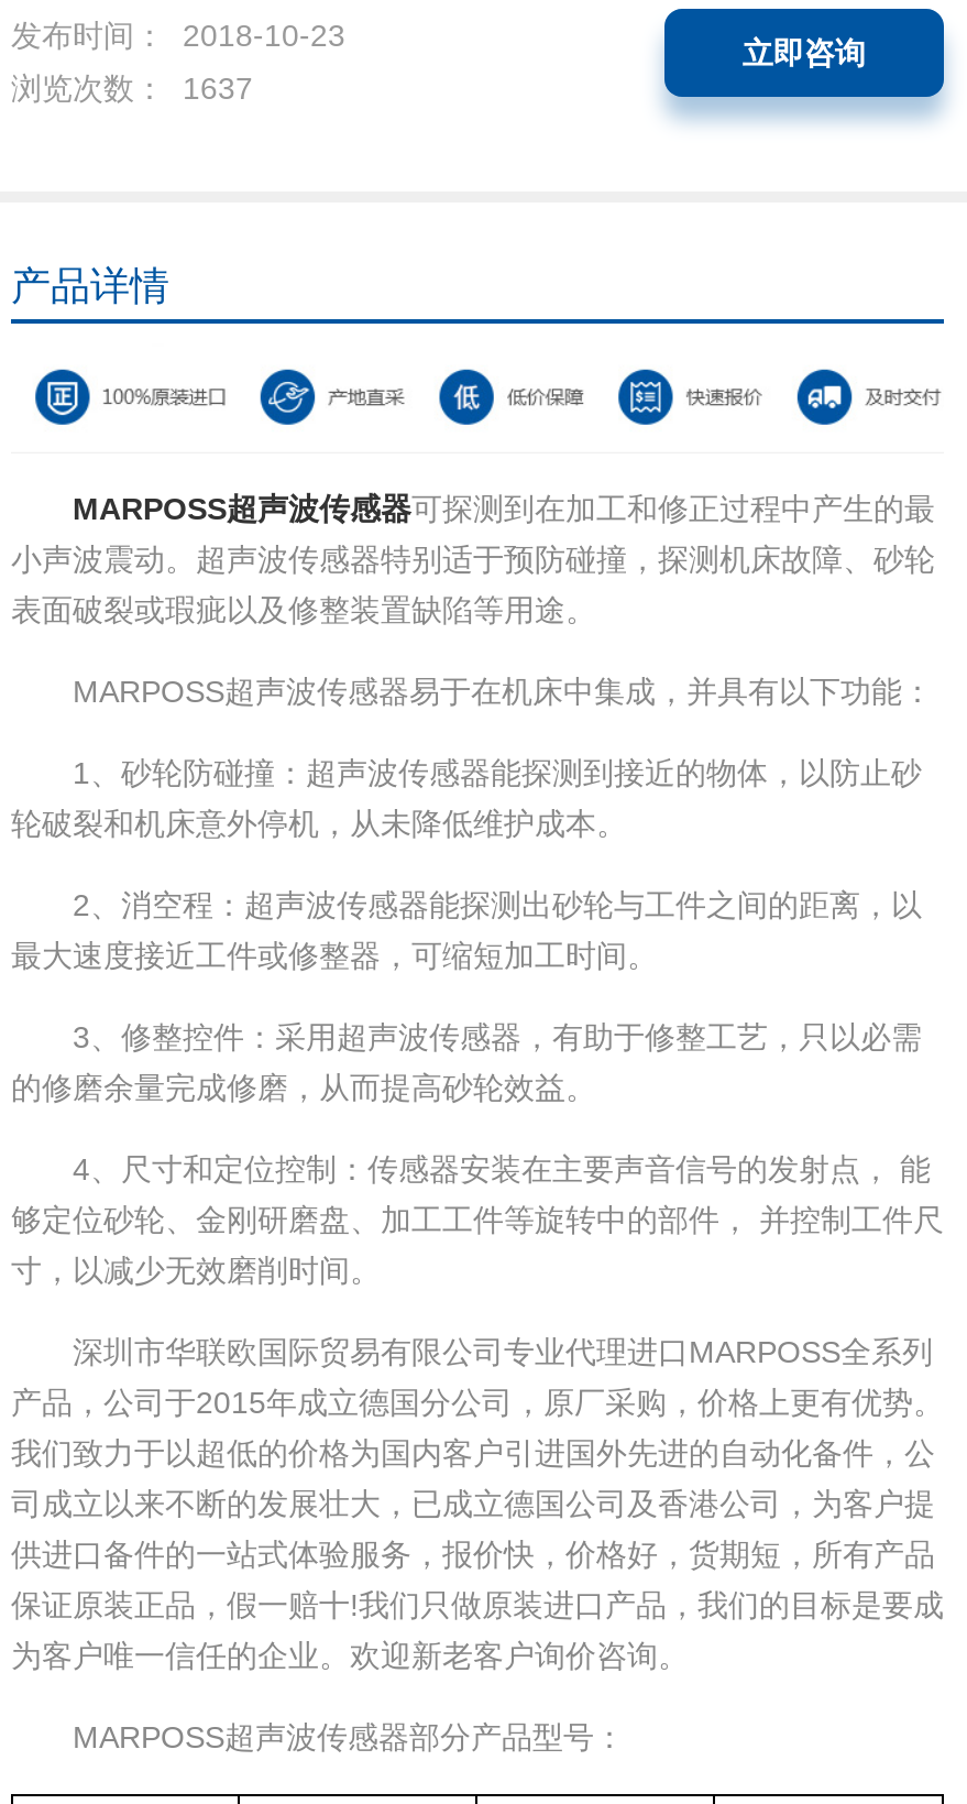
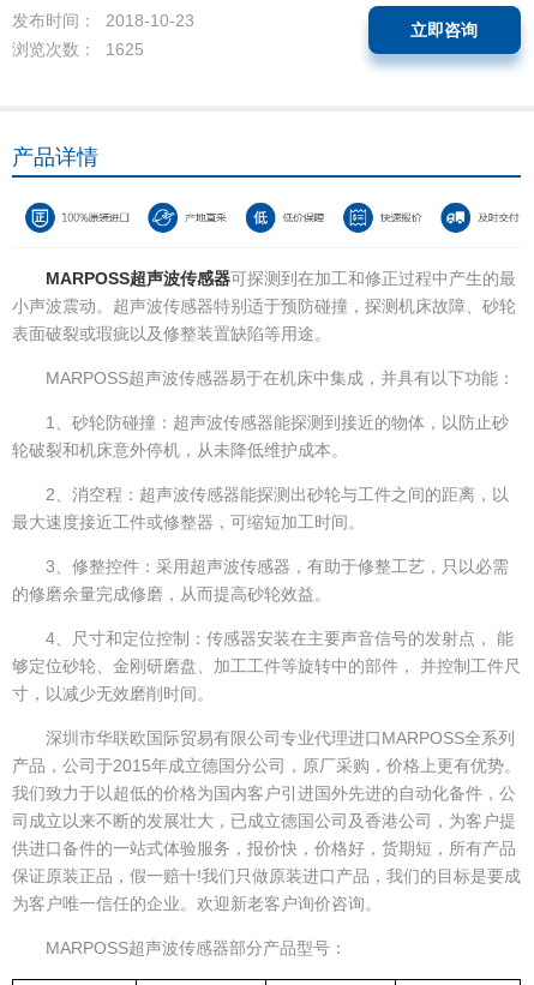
- 浏览次数： 1637
+ 浏览次数： 1625
